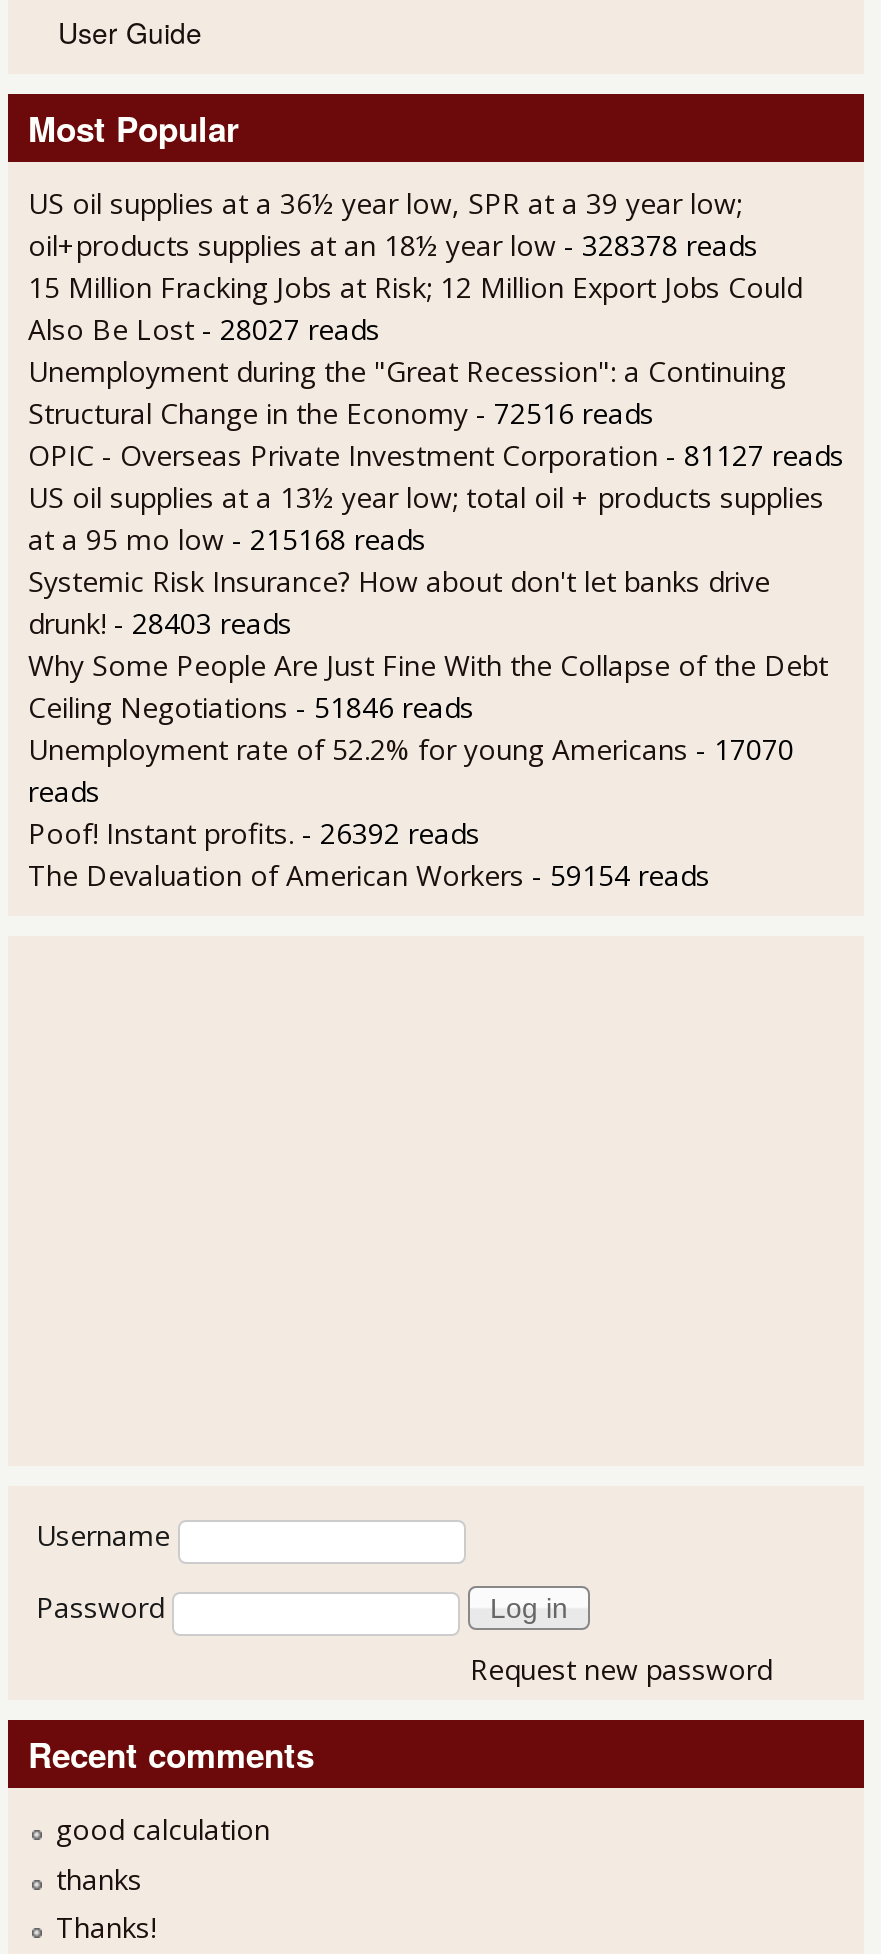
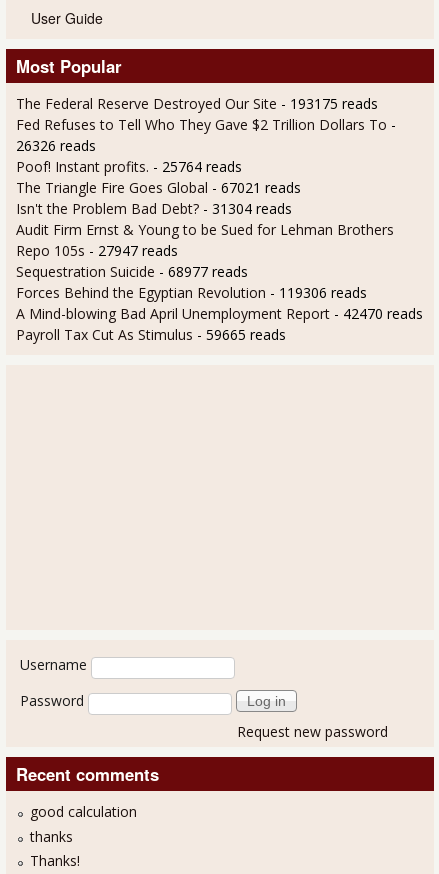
- US oil supplies at a 36½ year low, SPR at a 39 year low;
- oil+products supplies at an 18½ year low - 328378 reads
- 15 Million Fracking Jobs at Risk; 12 Million Export Jobs Could
- Also Be Lost - 28027 reads
- Unemployment during the "Great Recession": a Continuing
- Structural Change in the Economy - 72516 reads
- OPIC - Overseas Private Investment Corporation - 81127 reads
- US oil supplies at a 13½ year low; total oil + products supplies
- at a 95 mo low - 215168 reads
- Systemic Risk Insurance? How about don't let banks drive
- drunk! - 28403 reads
- Why Some People Are Just Fine With the Collapse of the Debt
- Ceiling Negotiations - 51846 reads
- Unemployment rate of 52.2% for young Americans - 17070
- reads
- Poof! Instant profits. - 26392 reads
- The Devaluation of American Workers - 59154 reads
+ The Federal Reserve Destroyed Our Site - 193175 reads
+ Fed Refuses to Tell Who They Gave $2 Trillion Dollars To -
+ 26326 reads
+ Poof! Instant profits. - 25764 reads
+ The Triangle Fire Goes Global - 67021 reads
+ Isn't the Problem Bad Debt? - 31304 reads
+ Audit Firm Ernst & Young to be Sued for Lehman Brothers
+ Repo 105s - 27947 reads
+ Sequestration Suicide - 68977 reads
+ Forces Behind the Egyptian Revolution - 119306 reads
+ A Mind-blowing Bad April Unemployment Report - 42470 reads
+ Payroll Tax Cut As Stimulus - 59665 reads
